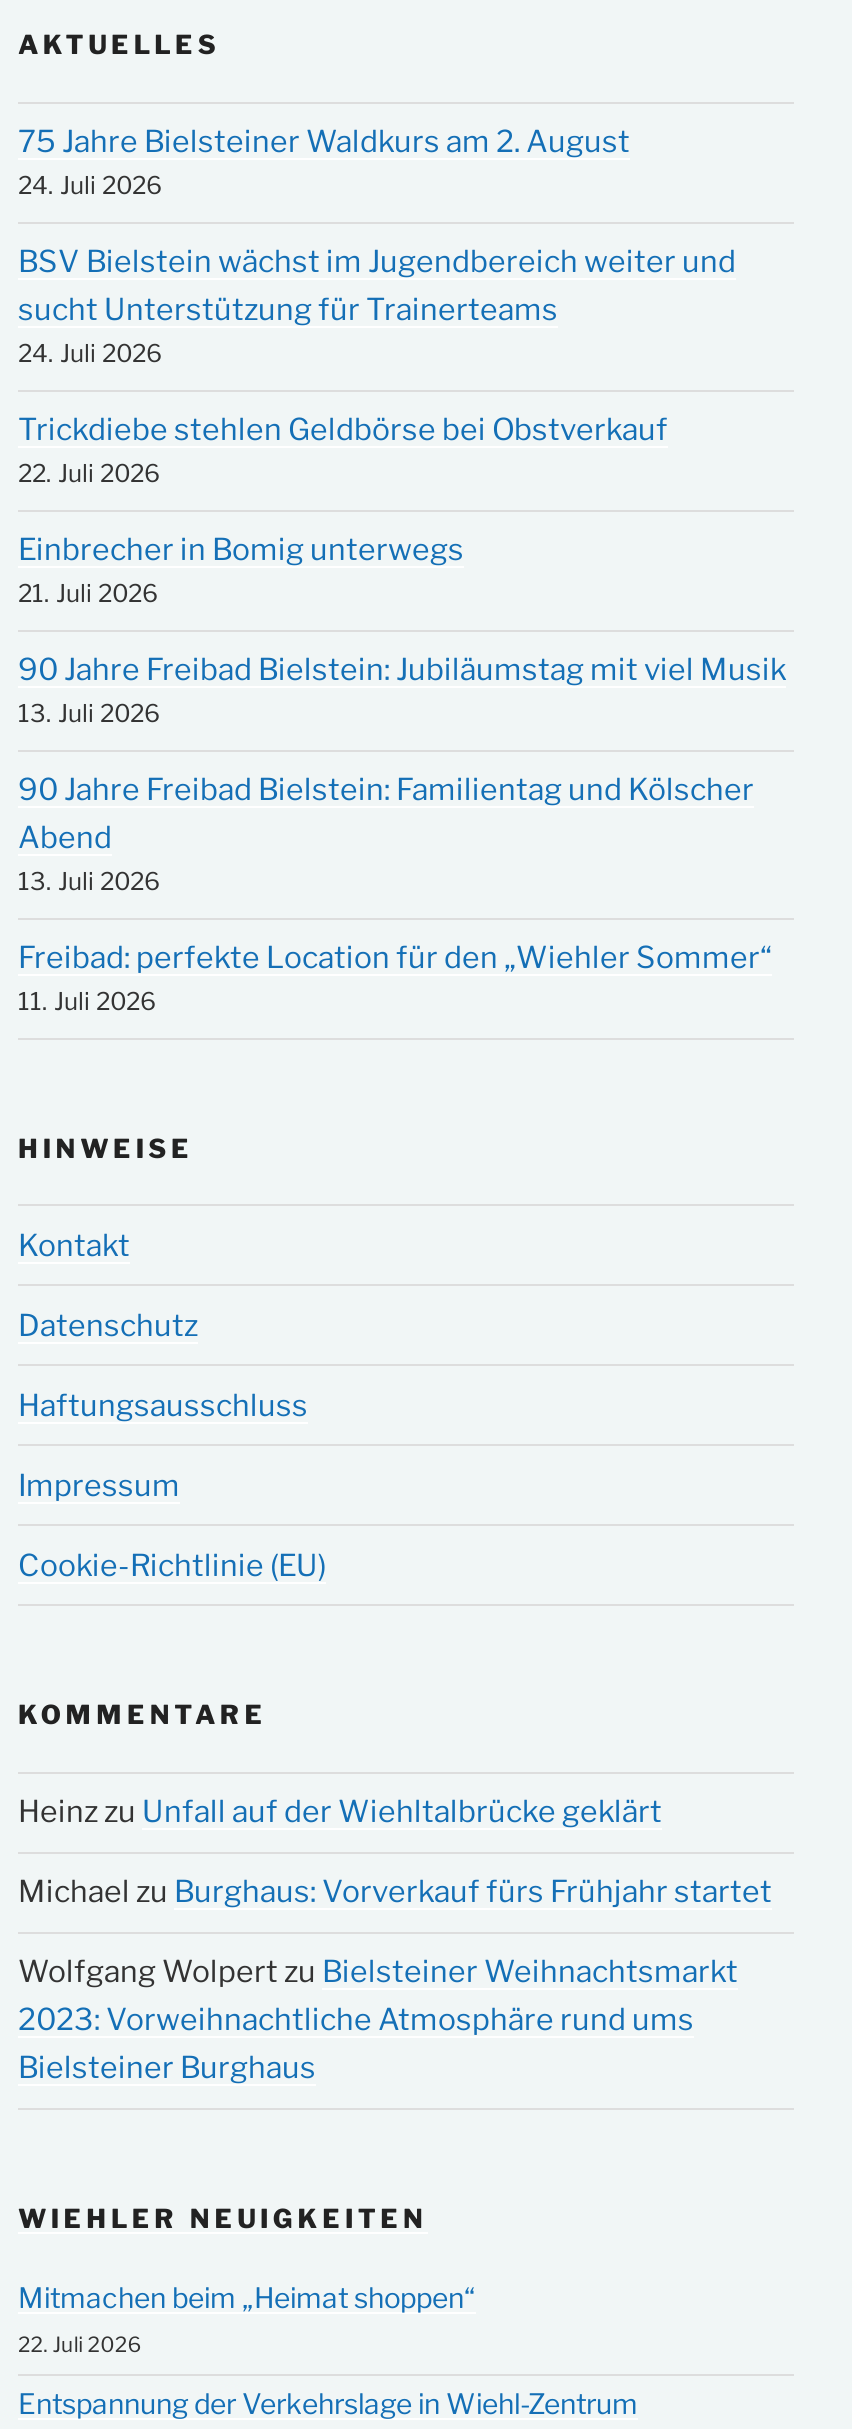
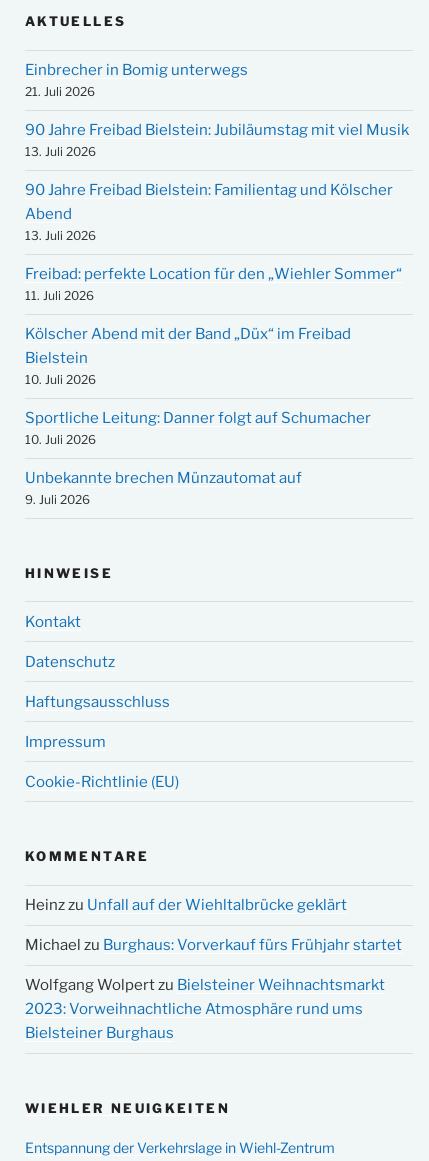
- 75 Jahre Bielsteiner Waldkurs am 2. August
- 24. Juli 2026
- BSV Bielstein wächst im Jugendbereich weiter und
- sucht Unterstützung für Trainerteams
- 24. Juli 2026
- Trickdiebe stehlen Geldbörse bei Obstverkauf
- 22. Juli 2026

moved up: Einbrecher in Bomig unterwegs | 21. Juli 2026 | 90 Jahre Freibad Bielstein: Jubiläumstag mit viel Musik | ... | Freibad: perfekte Location für den „Wiehler Sommer“ | 11. Juli 2026

+ Kölscher Abend mit der Band „Düx“ im Freibad
+ Bielstein
+ 10. Juli 2026
+ Sportliche Leitung: Danner folgt auf Schumacher
+ 10. Juli 2026
+ Unbekannte brechen Münzautomat auf
+ 9. Juli 2026

- Mitmachen beim „Heimat shoppen“
- 22. Juli 2026
